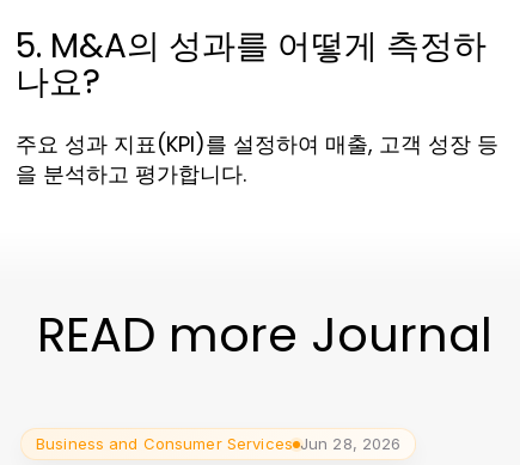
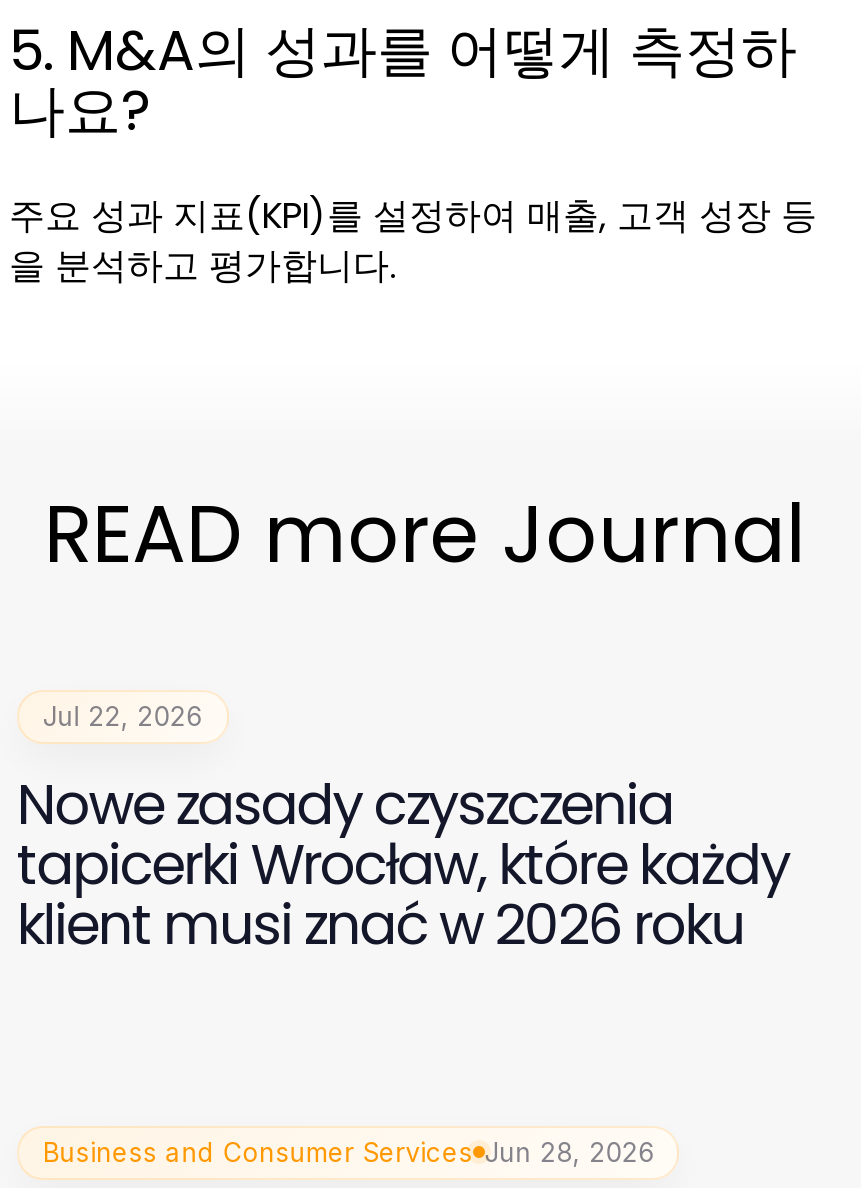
+ Jul 22, 2026
+ Nowe zasady czyszczenia
+ tapicerki Wrocław, które każdy
+ klient musi znać w 2026 roku
